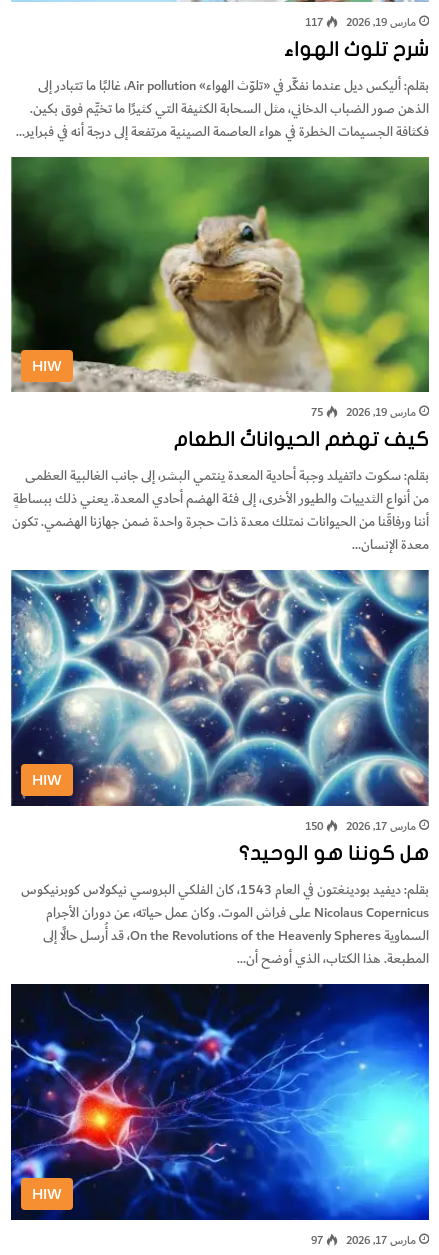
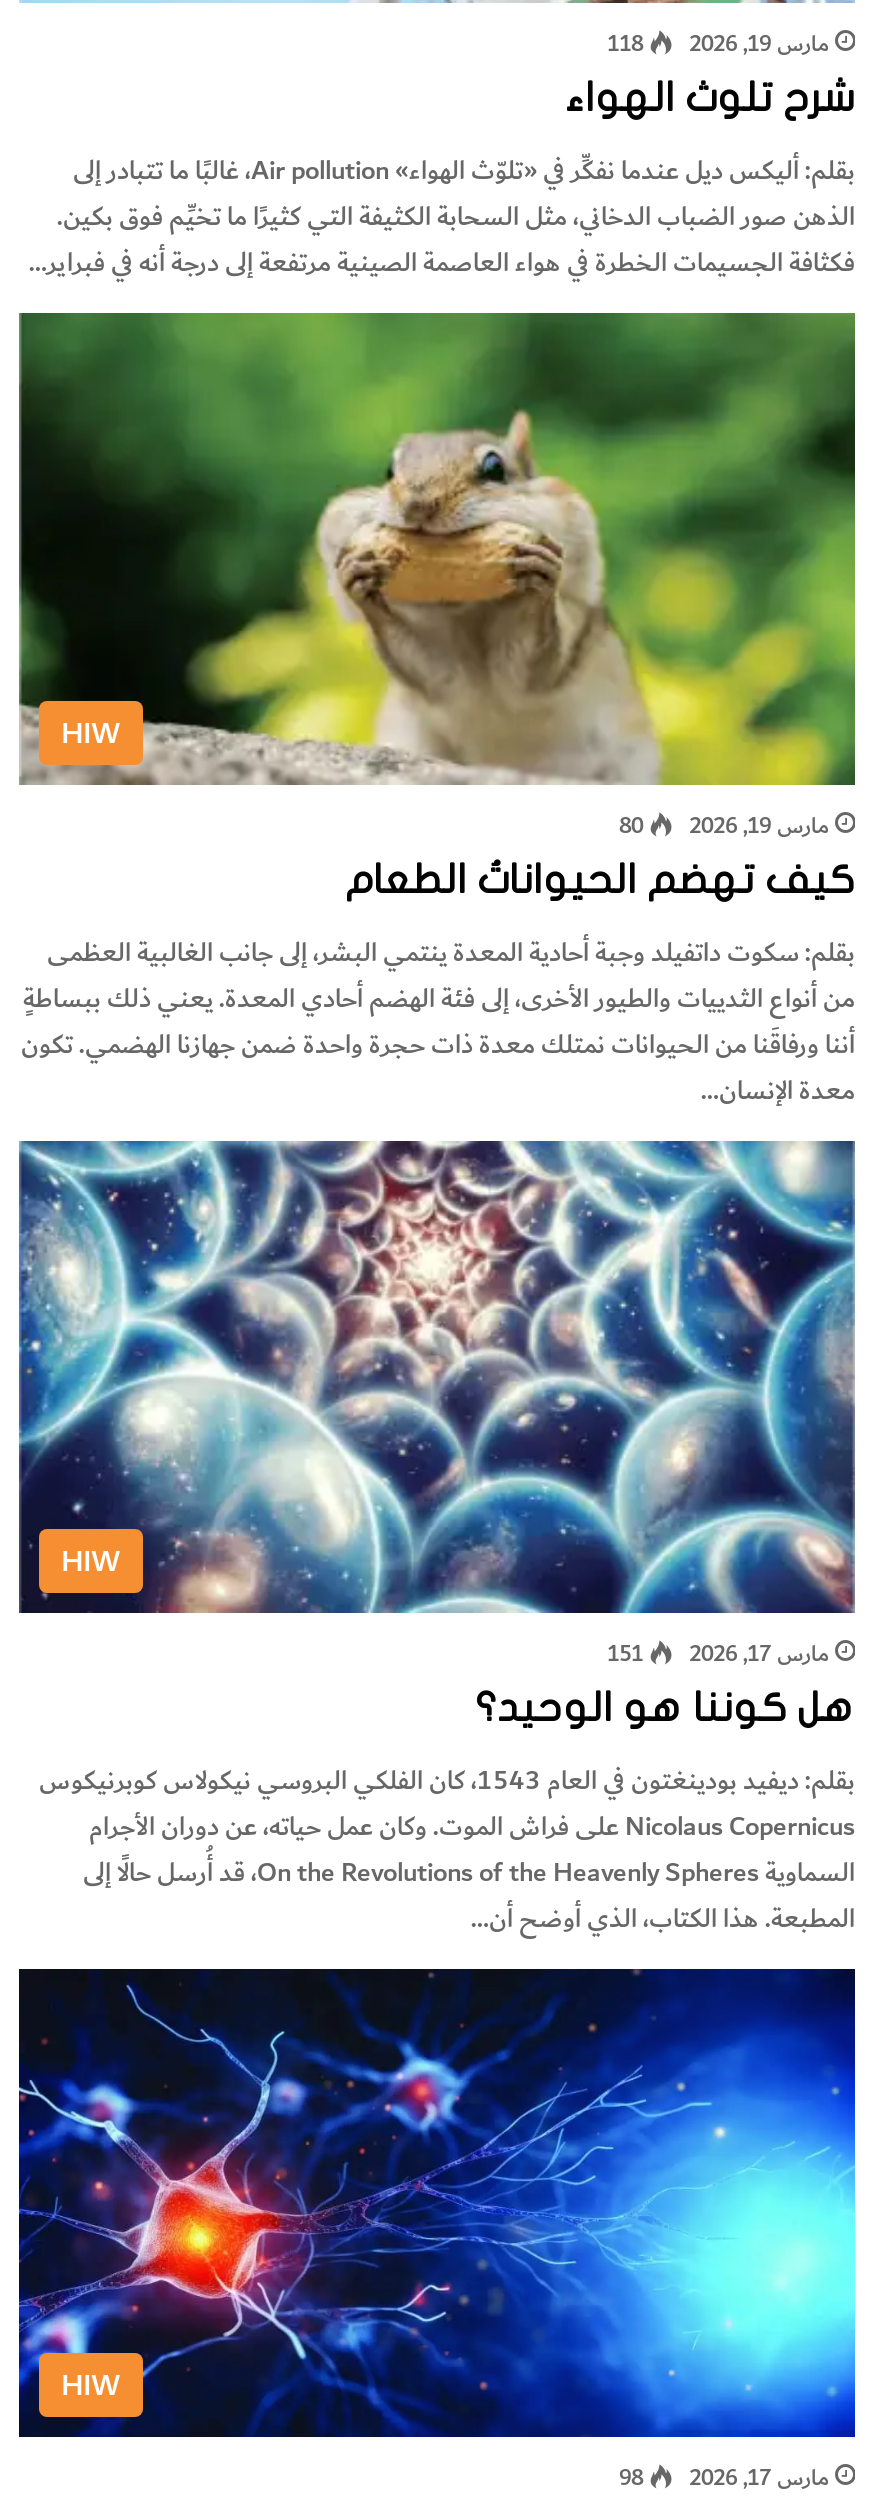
- 117
+ 118

- 75
+ 80

- 150
+ 151

- 97
+ 98
